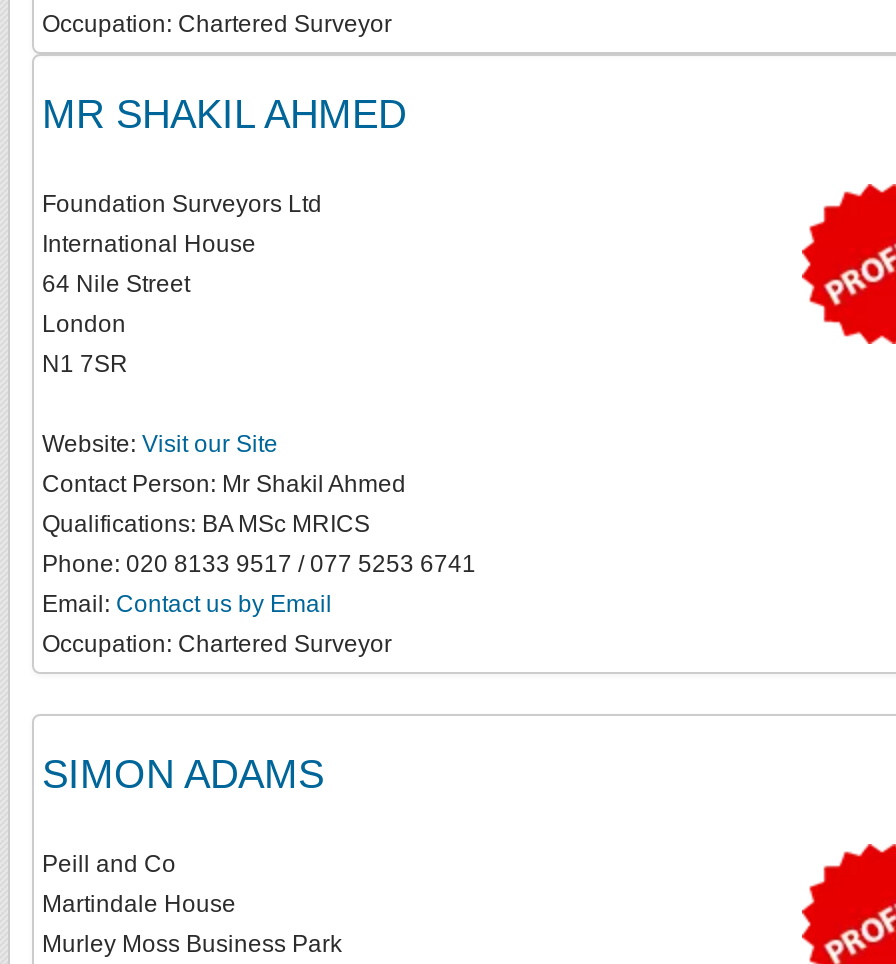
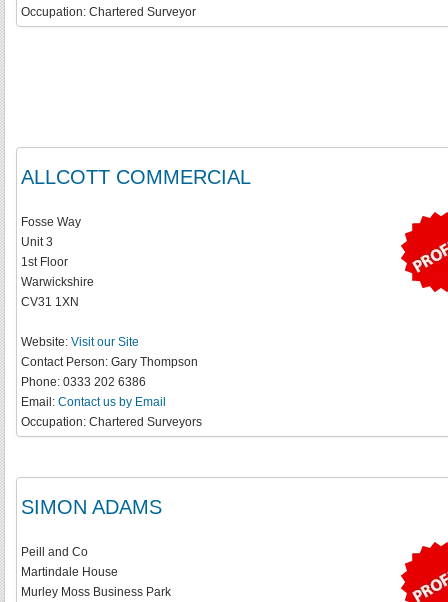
- MR SHAKIL AHMED
+ ALLCOTT COMMERCIAL

- Foundation Surveyors Ltd
- International House
- 64 Nile Street
- London
- N1 7SR
+ Fosse Way
+ Unit 3
+ 1st Floor
+ Warwickshire
+ CV31 1XN

- Contact Person: Mr Shakil Ahmed
- Qualifications: BA MSc MRICS
- Phone: 020 8133 9517 / 077 5253 6741
+ Contact Person: Gary Thompson
+ Phone: 0333 202 6386

- Occupation: Chartered Surveyor
+ Occupation: Chartered Surveyors
